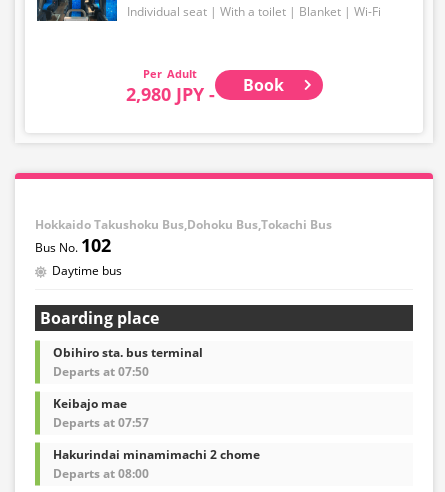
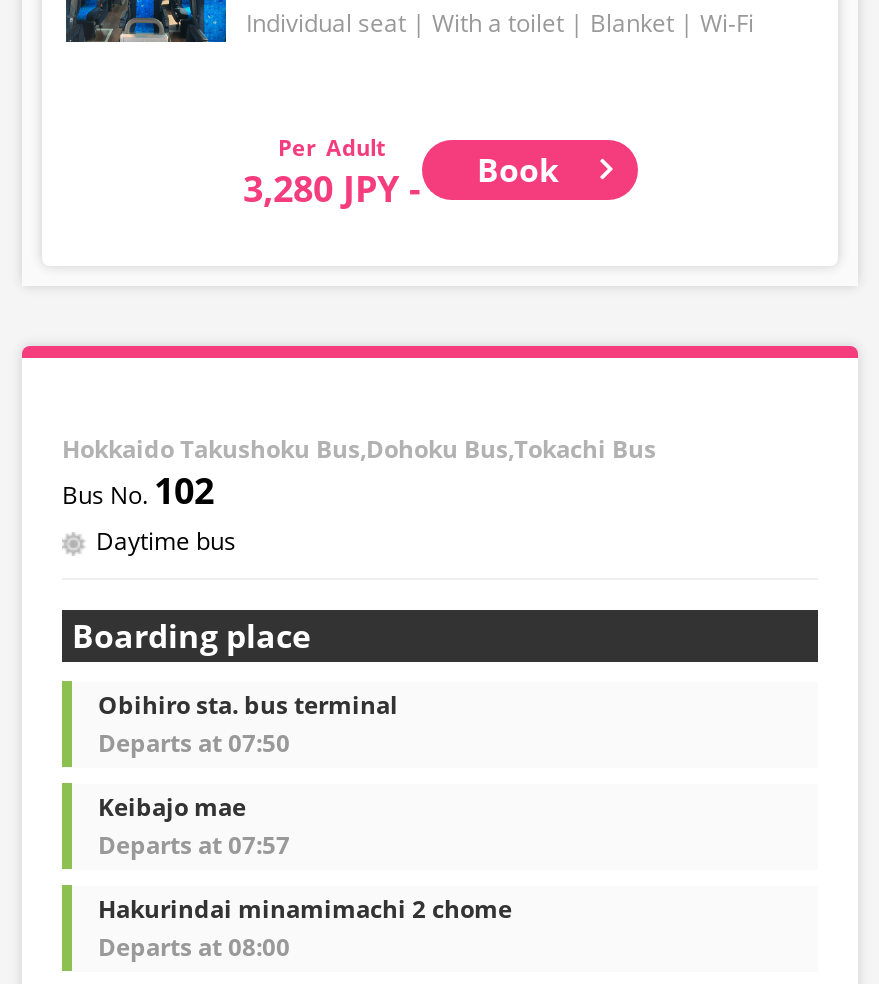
- 2,980 JPY - Book
+ 3,280 JPY - Book
